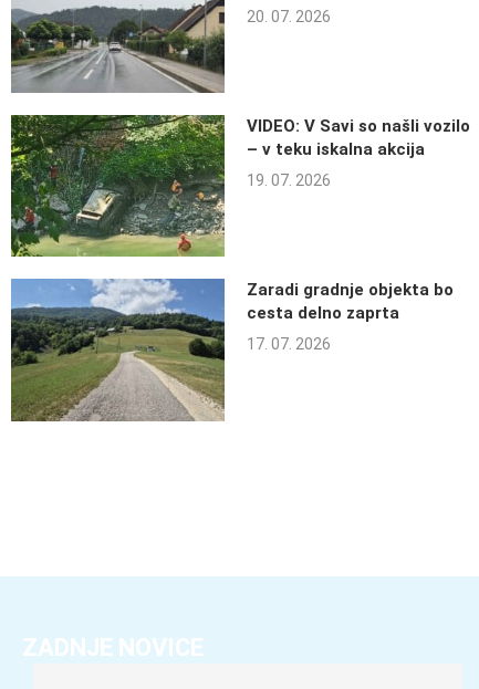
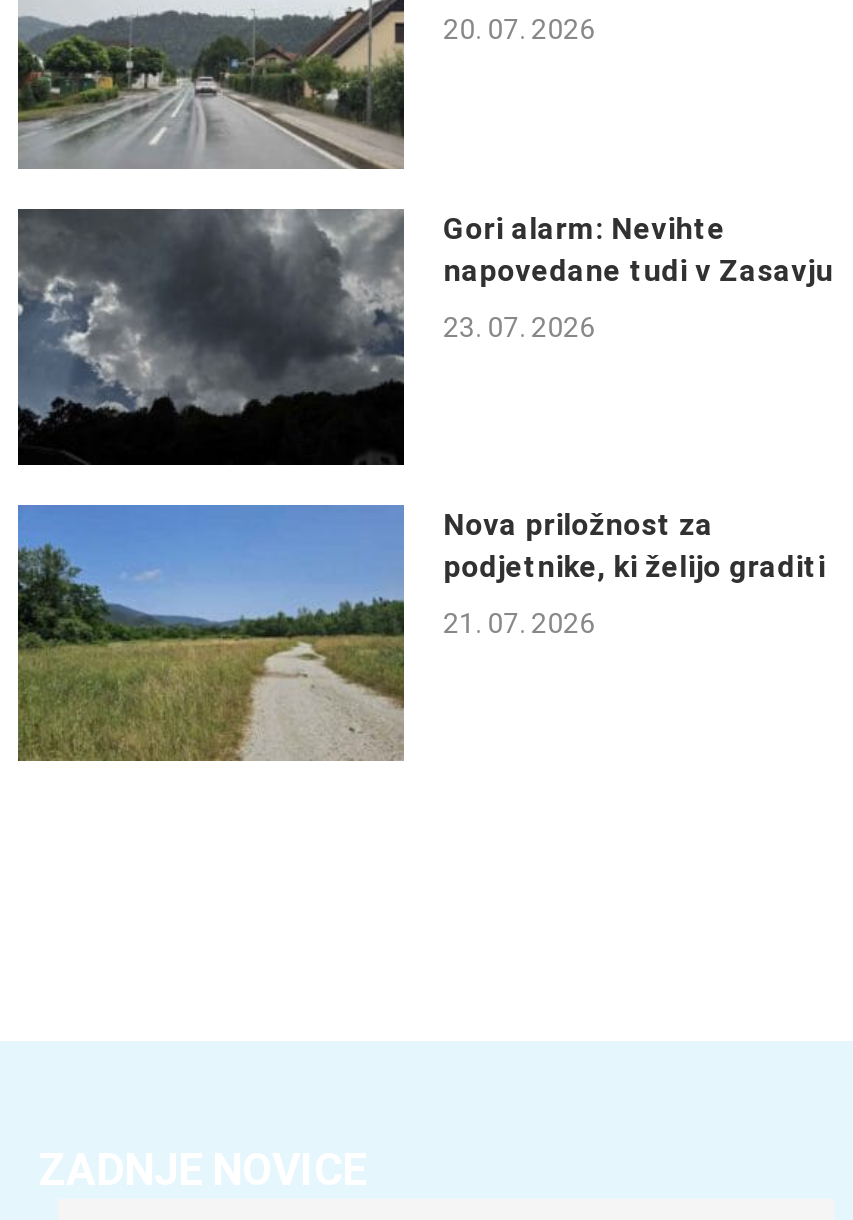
- [image]
- VIDEO: V Savi so našli vozilo
- – v teku iskalna akcija
+ [image]
+ Gori alarm: Nevihte
+ napovedane tudi v Zasavju

- 19. 07. 2026
+ 23. 07. 2026

- [image]
- Zaradi gradnje objekta bo
- cesta delno zaprta
+ [image]
+ Nova priložnost za
+ podjetnike, ki želijo graditi

- 17. 07. 2026
+ 21. 07. 2026
